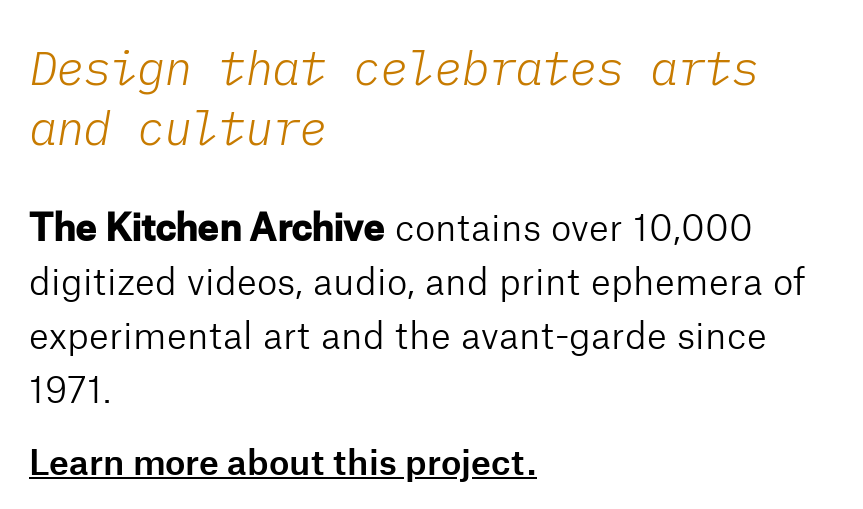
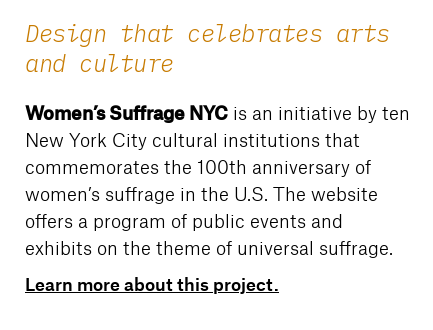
- The Kitchen Archive contains over 10,000
- digitized videos, audio, and print ephemera of
- experimental art and the avant-garde since
- 1971.
+ Women’s Suffrage NYC is an initiative by ten
+ New York City cultural institutions that
+ commemorates the 100th anniversary of
+ women’s suffrage in the U.S. The website
+ offers a program of public events and
+ exhibits on the theme of universal suffrage.
